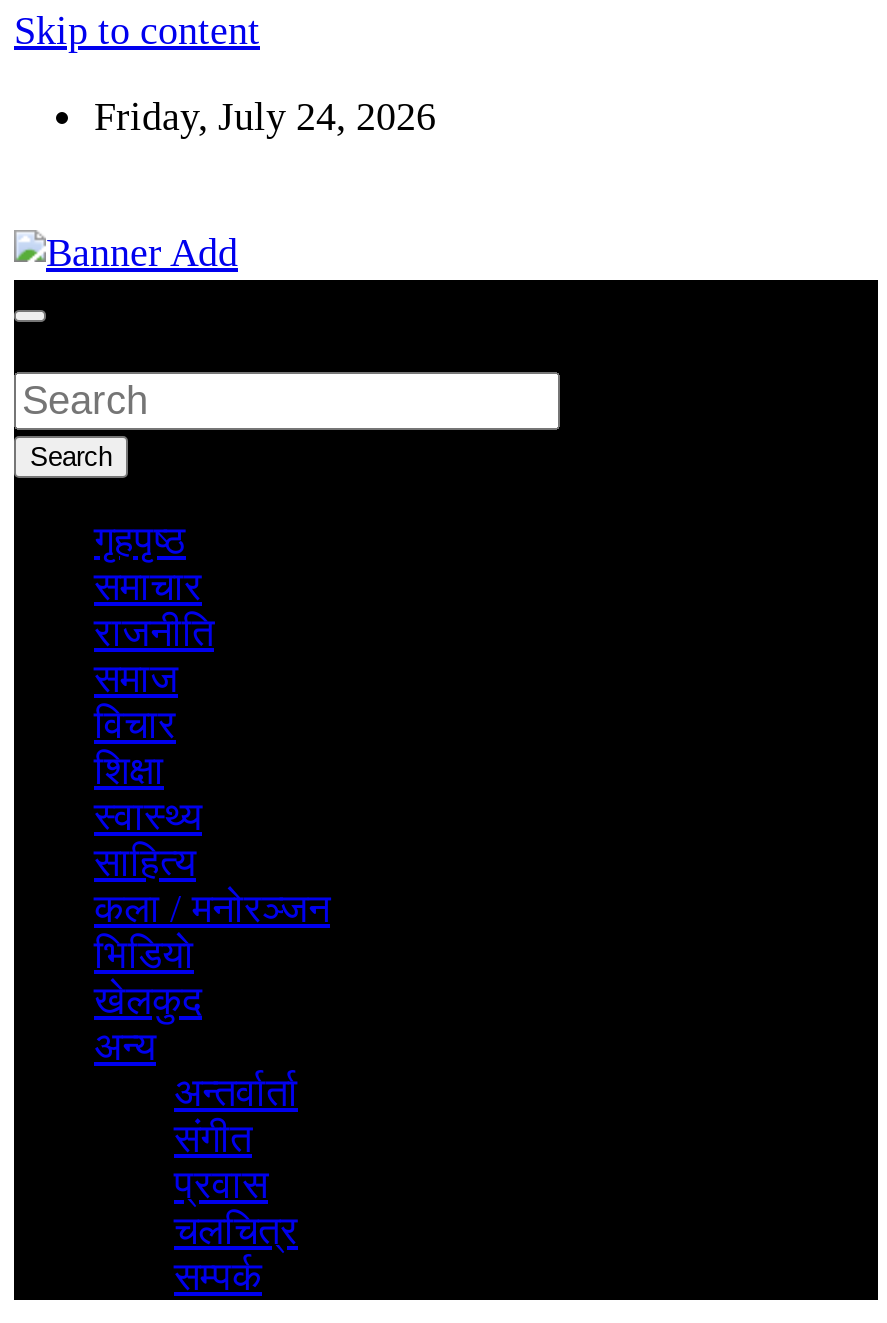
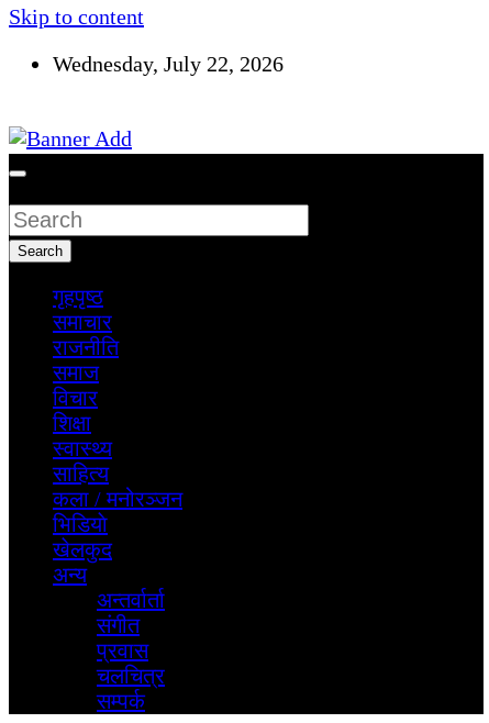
- Friday, July 24, 2026
+ Wednesday, July 22, 2026
